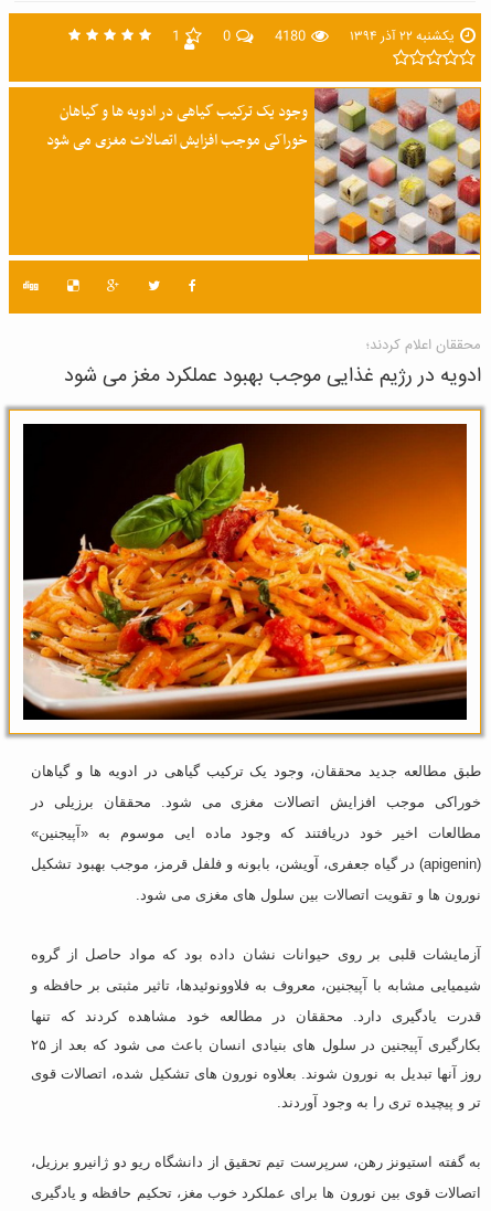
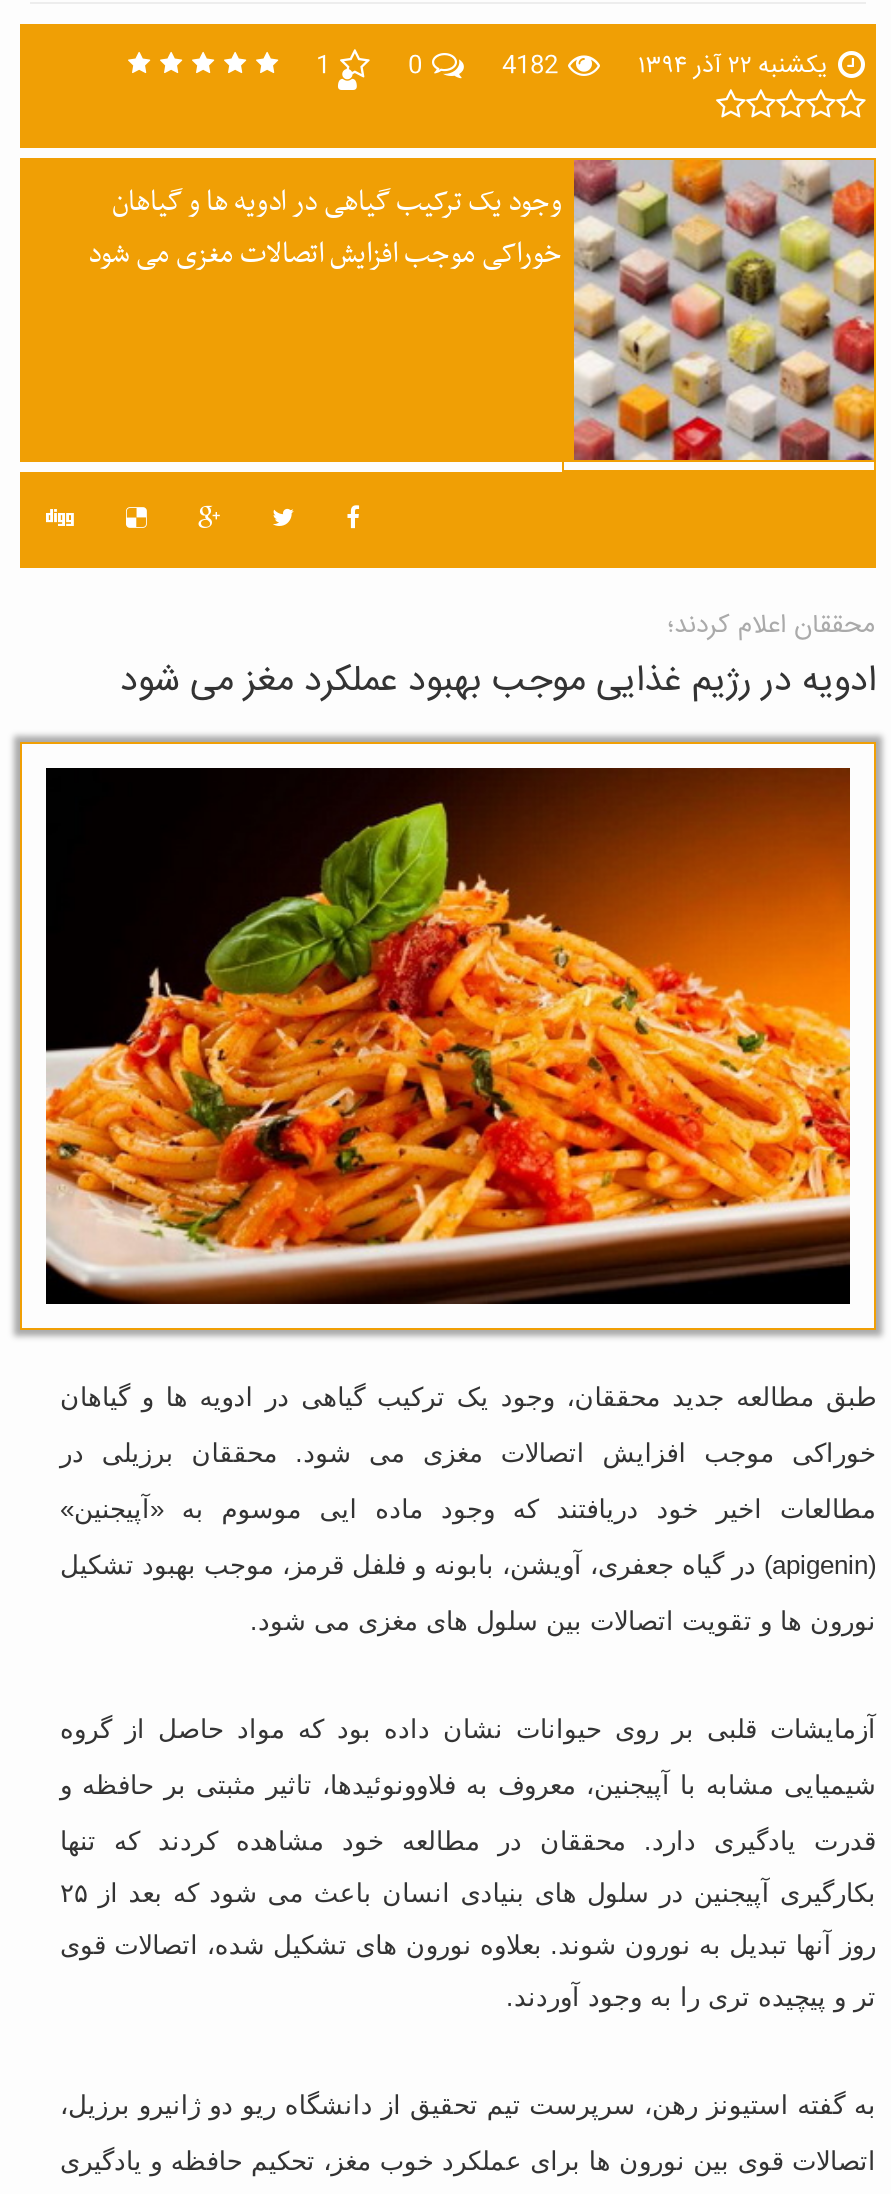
- 4180
+ 4182
